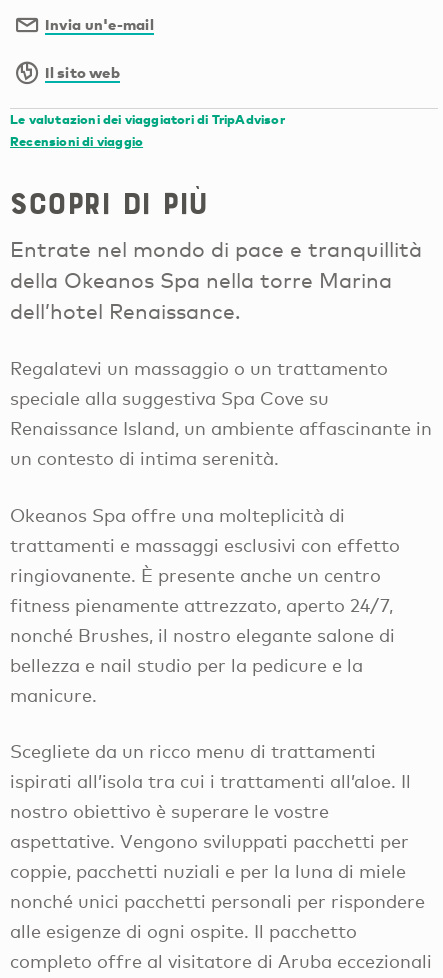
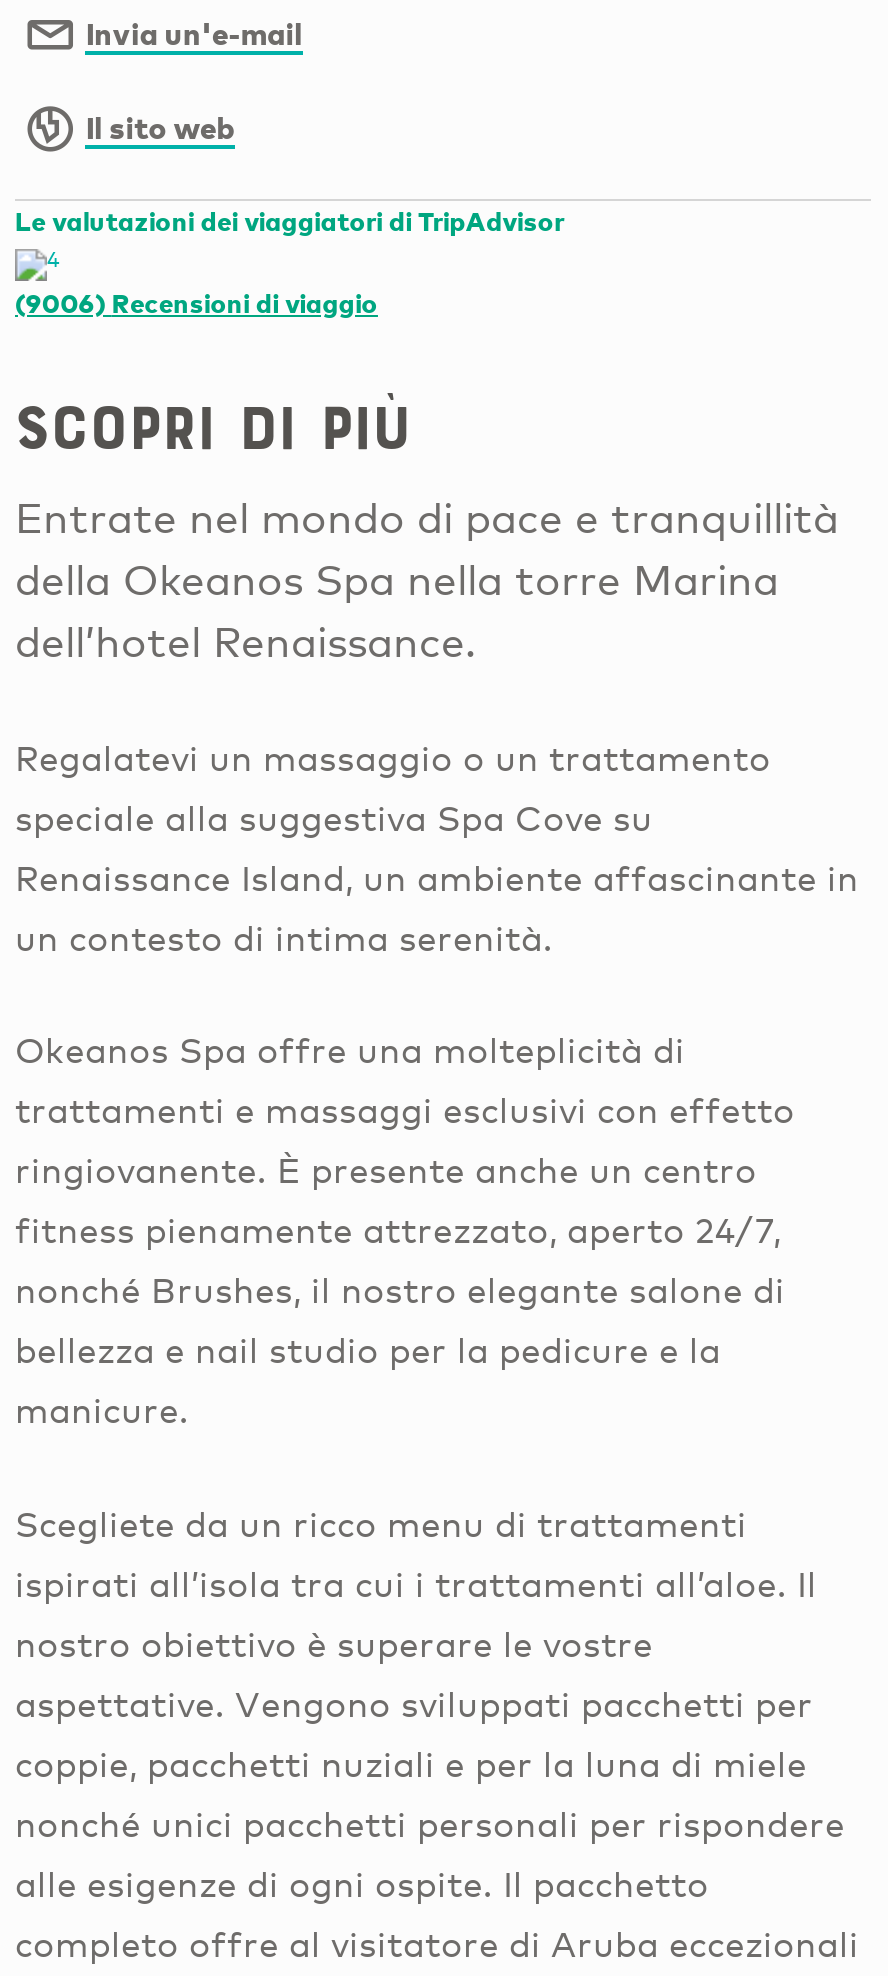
- Recensioni di viaggio
+ (9006) Recensioni di viaggio
